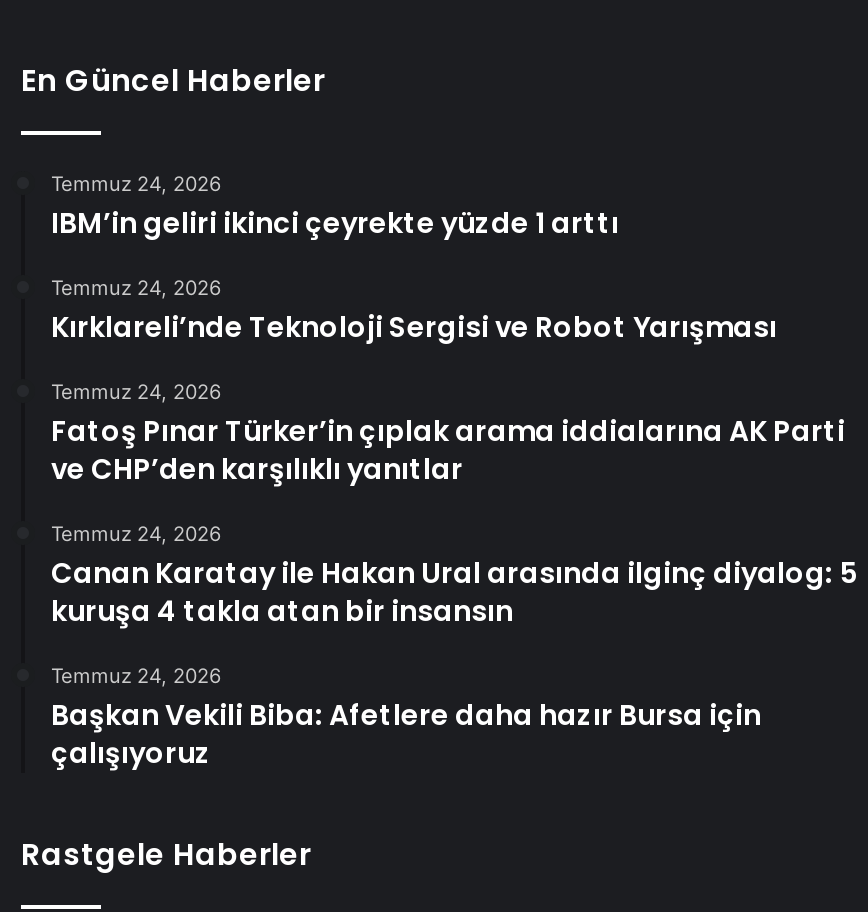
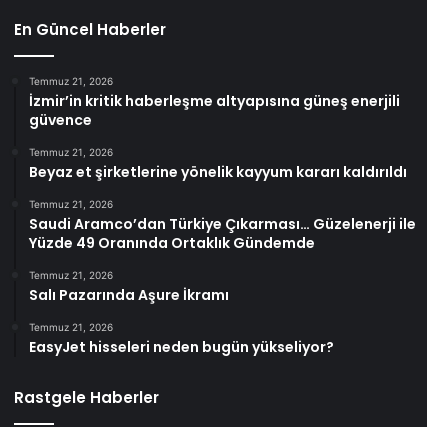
- Temmuz 24, 2026
- IBM’in geliri ikinci çeyrekte yüzde 1 arttı
+ Temmuz 21, 2026
+ İzmir’in kritik haberleşme altyapısına güneş enerjili
+ güvence

- Temmuz 24, 2026
- Kırklareli’nde Teknoloji Sergisi ve Robot Yarışması
+ Temmuz 21, 2026
+ Beyaz et şirketlerine yönelik kayyum kararı kaldırıldı

- Temmuz 24, 2026
- Fatoş Pınar Türker’in çıplak arama iddialarına AK Parti
- ve CHP’den karşılıklı yanıtlar
+ Temmuz 21, 2026
+ Saudi Aramco’dan Türkiye Çıkarması… Güzelenerji ile
+ Yüzde 49 Oranında Ortaklık Gündemde

- Temmuz 24, 2026
- Canan Karatay ile Hakan Ural arasında ilginç diyalog: 5
- kuruşa 4 takla atan bir insansın
+ Temmuz 21, 2026
+ Salı Pazarında Aşure İkramı

- Temmuz 24, 2026
- Başkan Vekili Biba: Afetlere daha hazır Bursa için
- çalışıyoruz
+ Temmuz 21, 2026
+ EasyJet hisseleri neden bugün yükseliyor?
